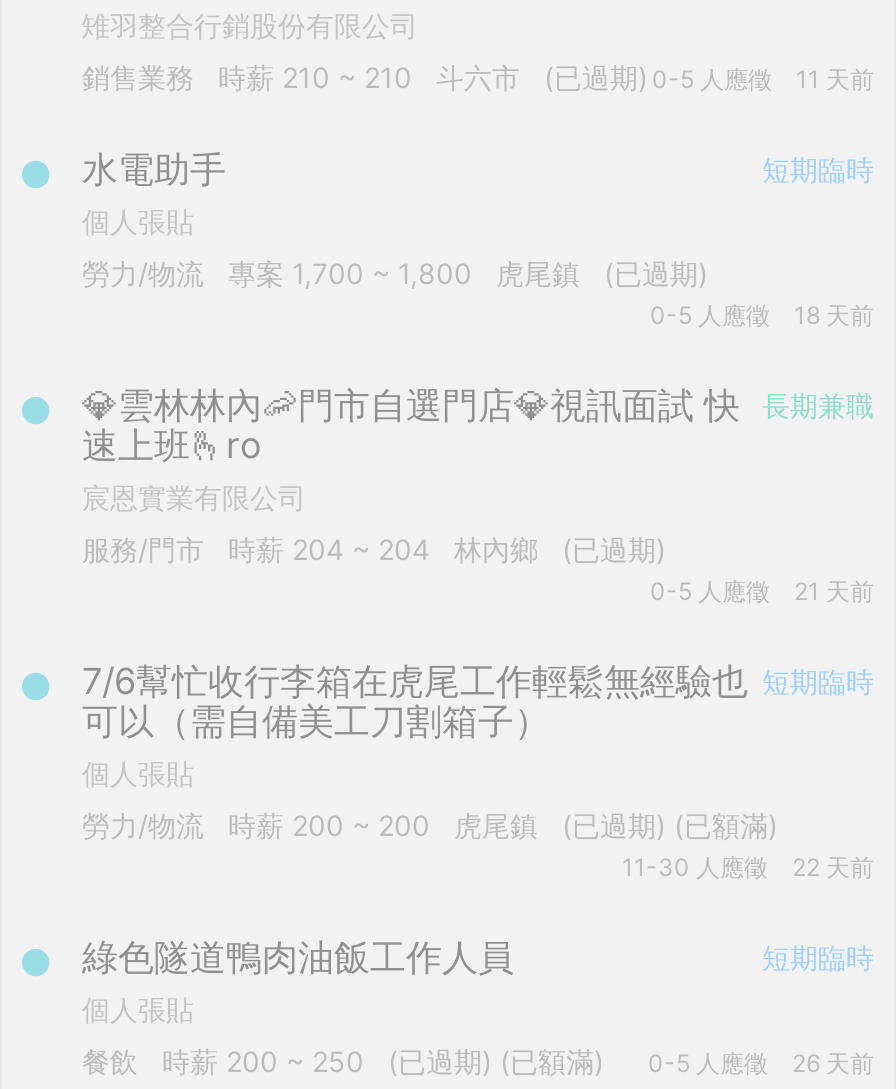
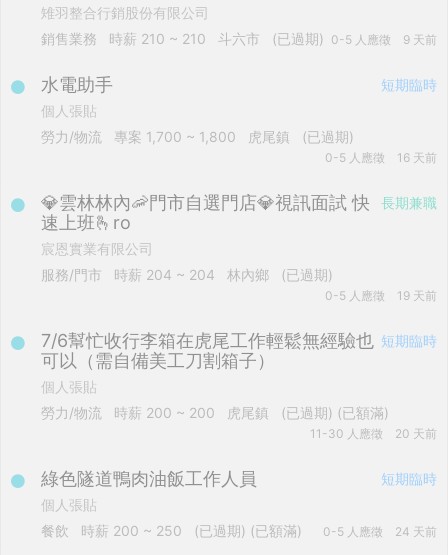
- 銷售業務 時薪210 ~ 210 斗六市 (已過期) 0-5 人應徵 11 天前
+ 銷售業務 時薪210 ~ 210 斗六市 (已過期) 0-5 人應徵 9 天前

- 0-5 人應徵 18 天前
+ 0-5 人應徵 16 天前

- 0-5 人應徵 21 天前
+ 0-5 人應徵 19 天前

- 11-30 人應徵 22 天前
+ 11-30 人應徵 20 天前

- 餐飲 時薪200 ~ 250 (已過期) (已額滿) 0-5 人應徵 26 天前
+ 餐飲 時薪200 ~ 250 (已過期) (已額滿) 0-5 人應徵 24 天前
